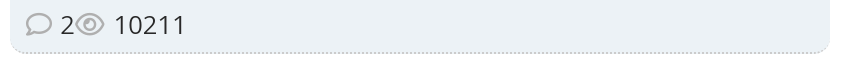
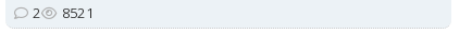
- 2 10211
+ 2 8521
